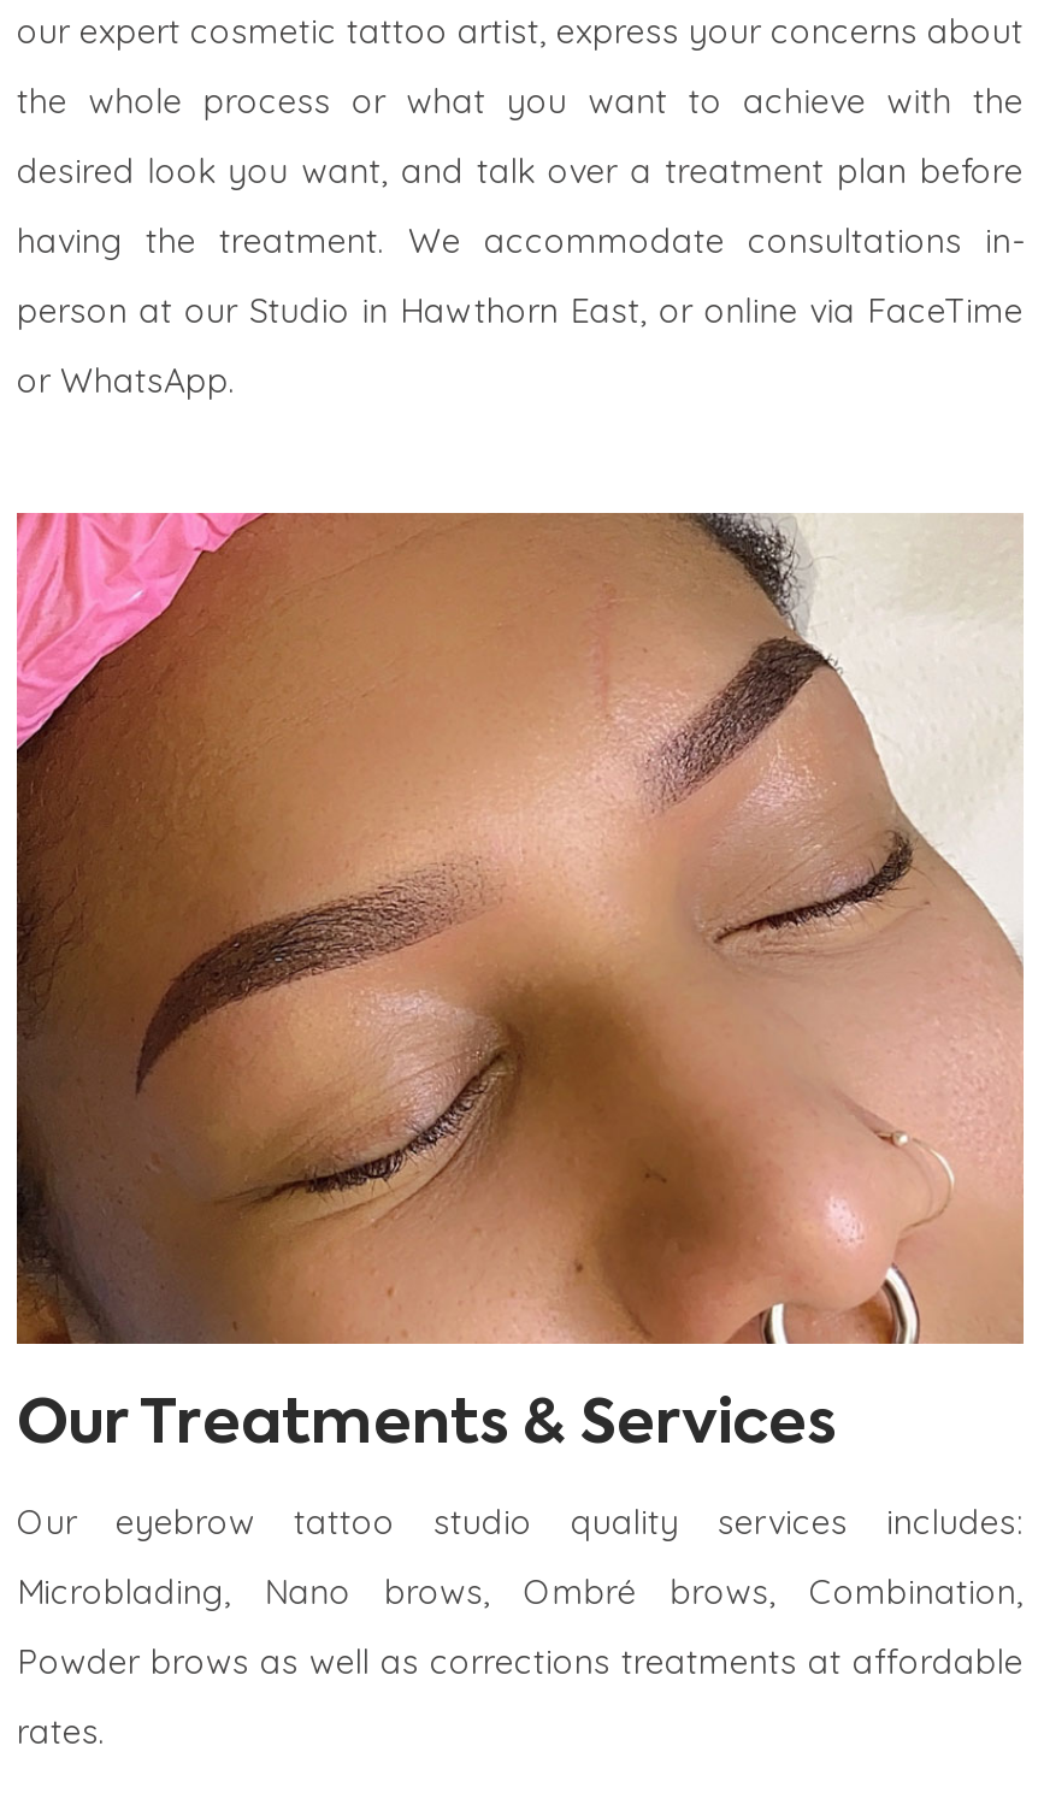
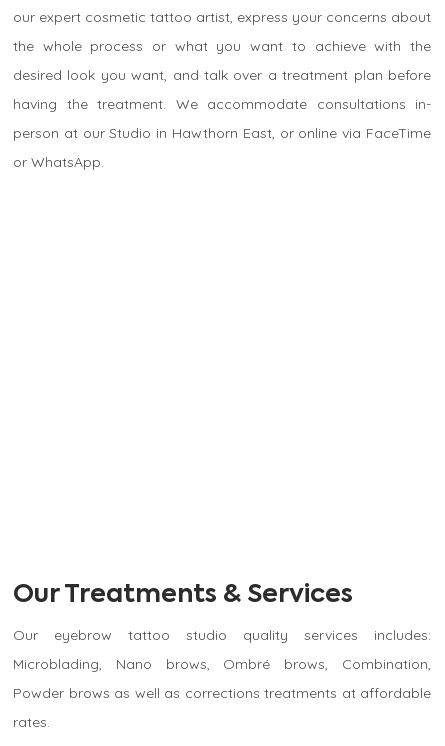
- [image]
